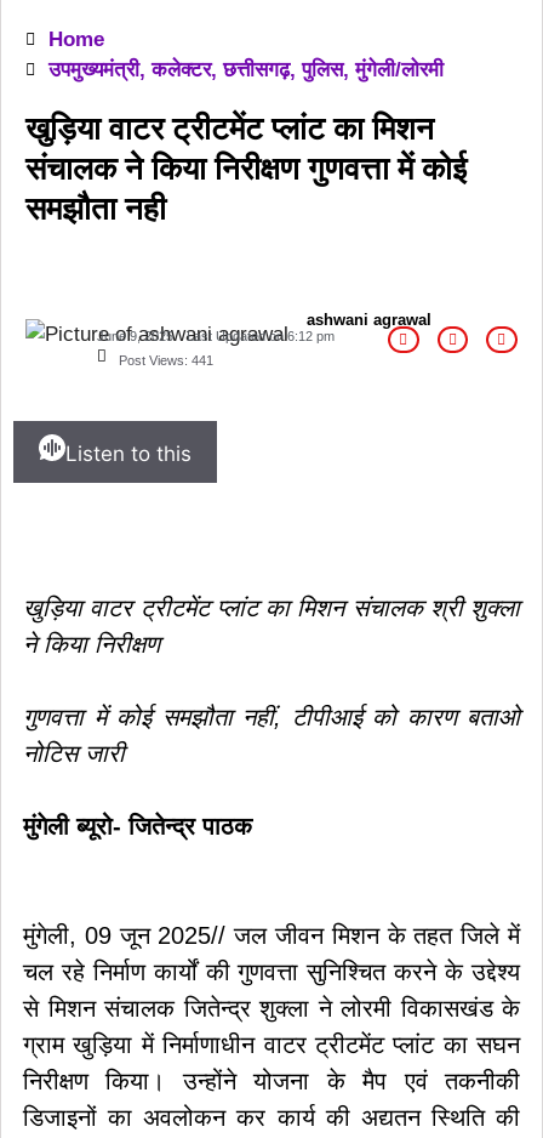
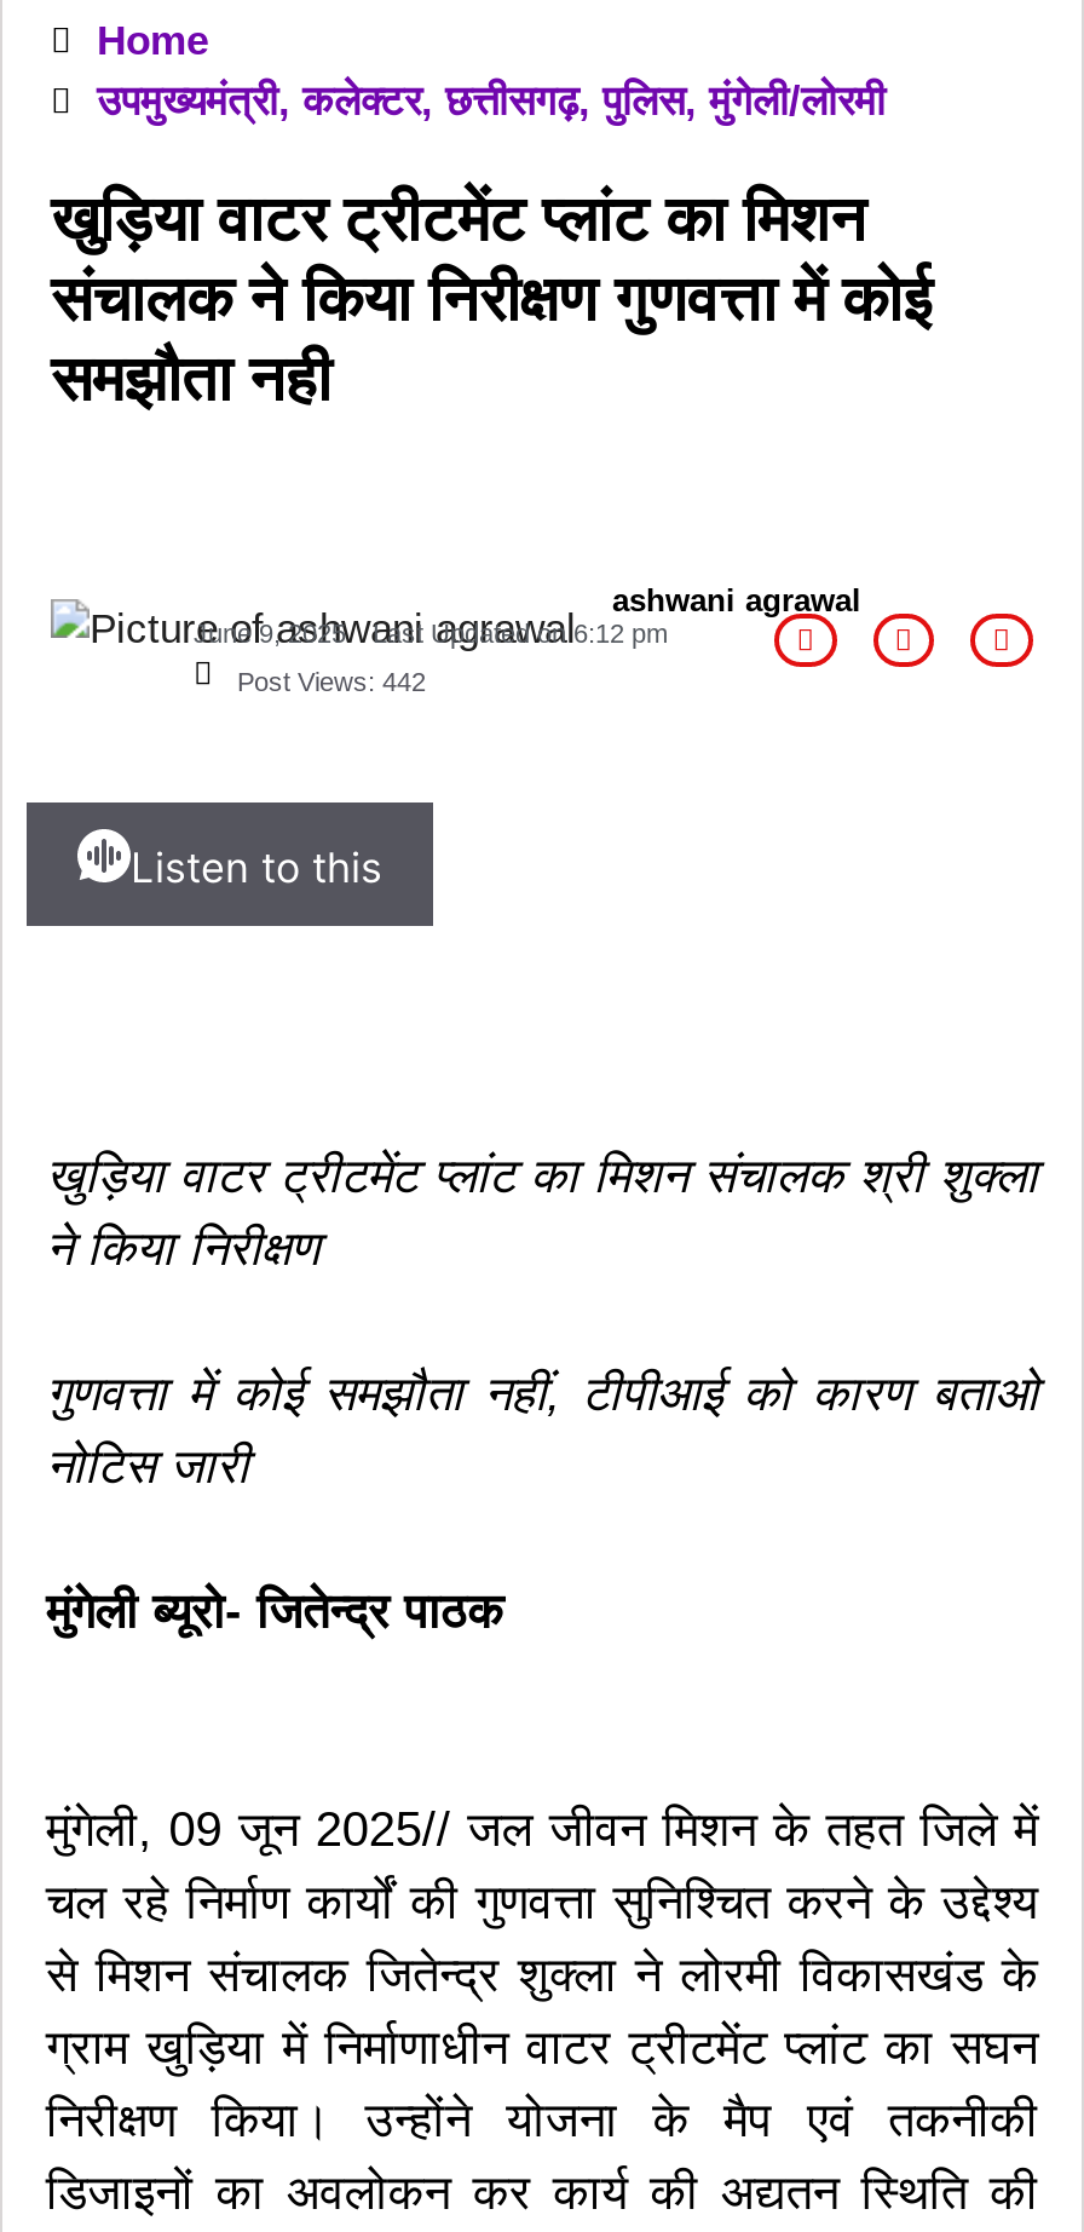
- Post Views: 441
+ Post Views: 442
